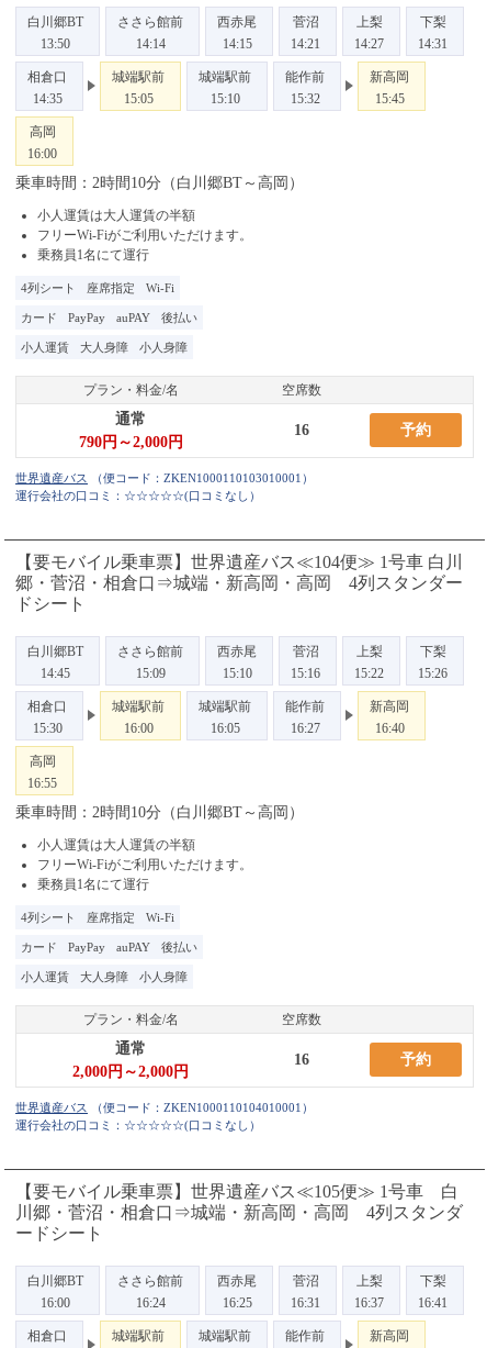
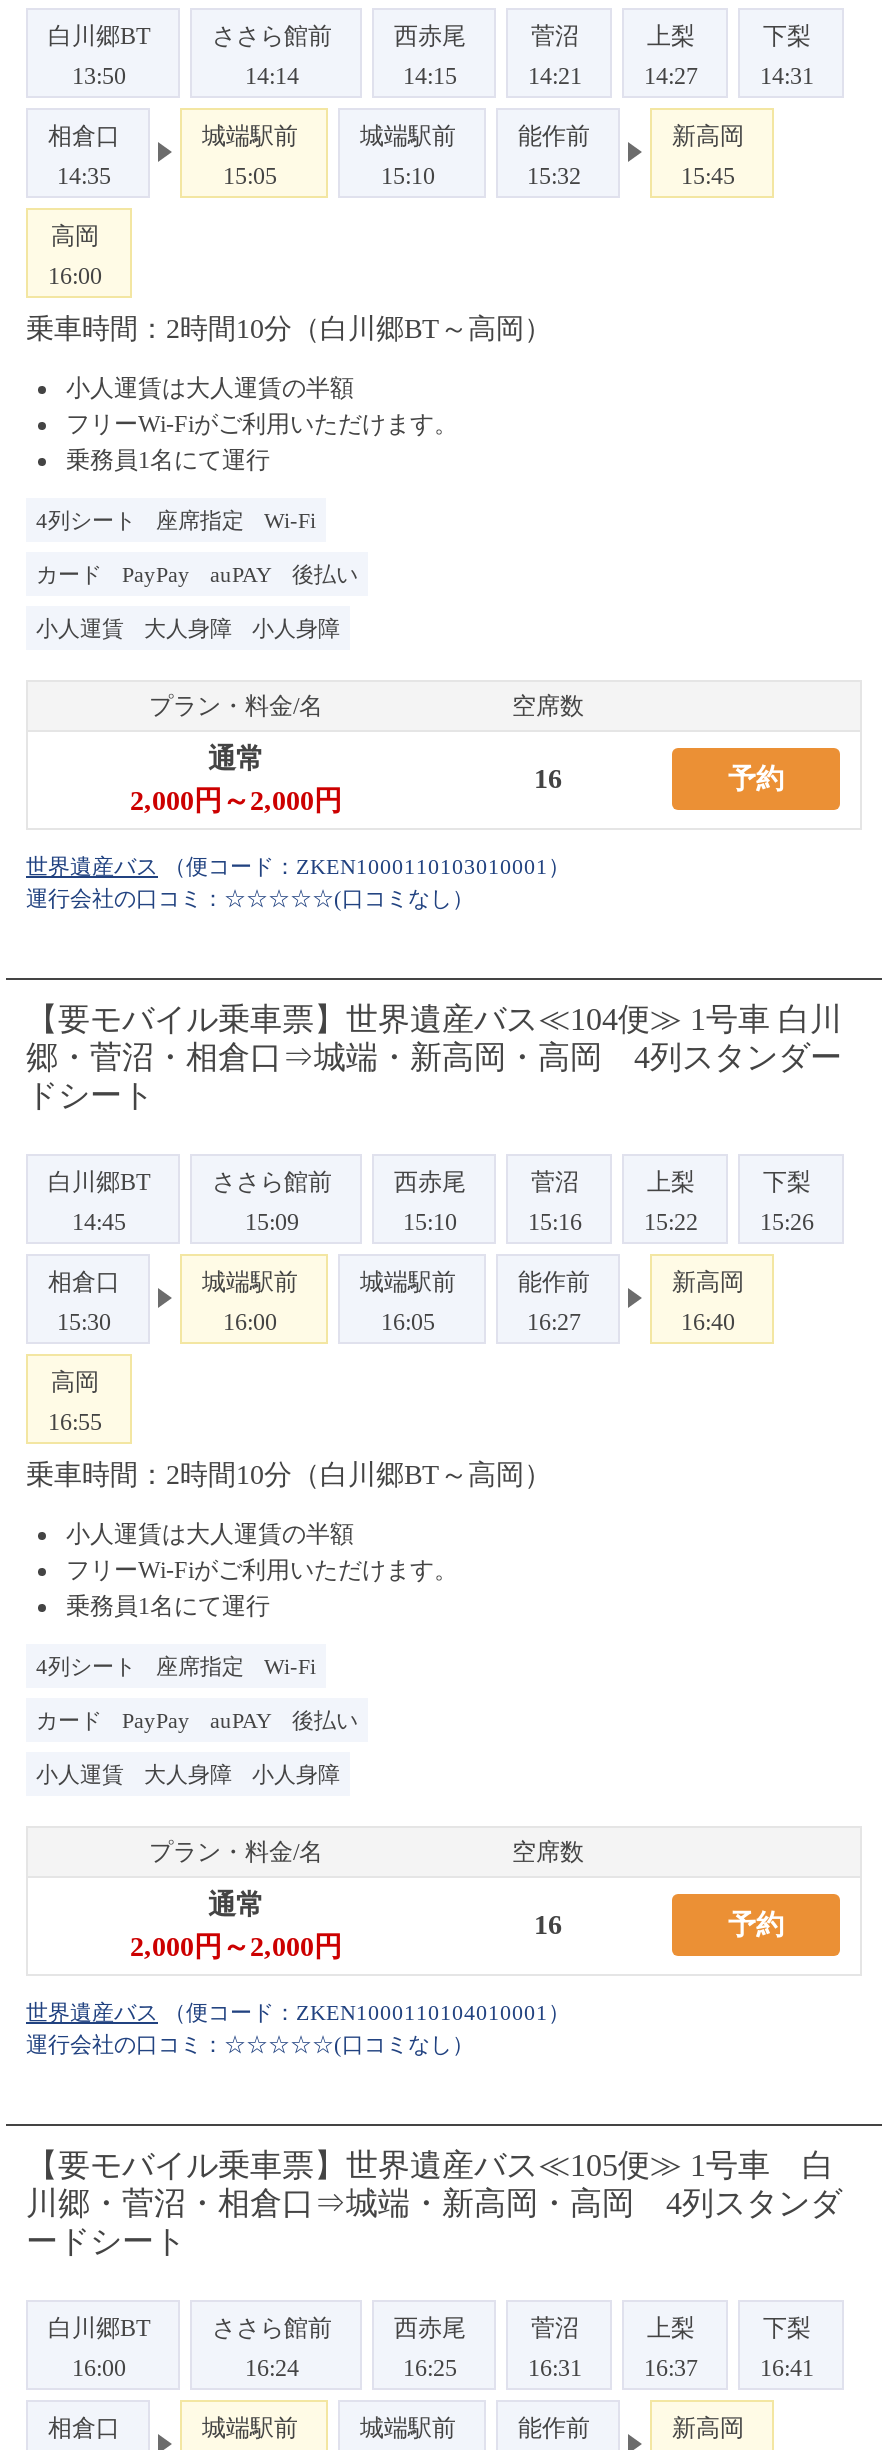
- 790円～2,000円
+ 2,000円～2,000円
